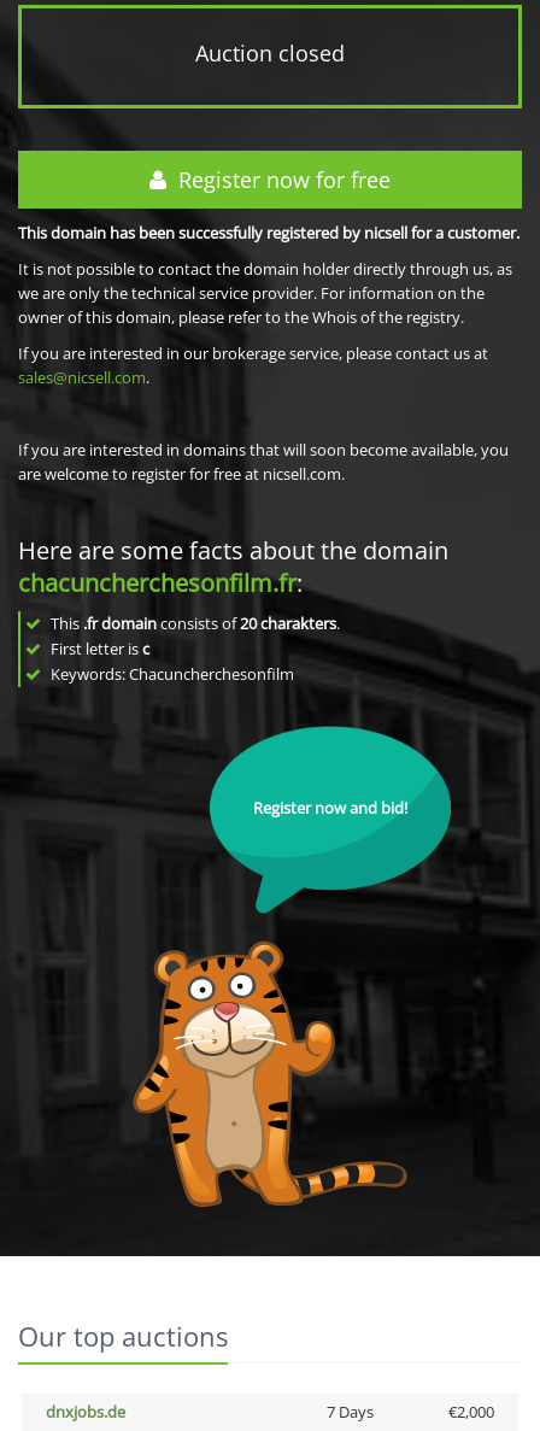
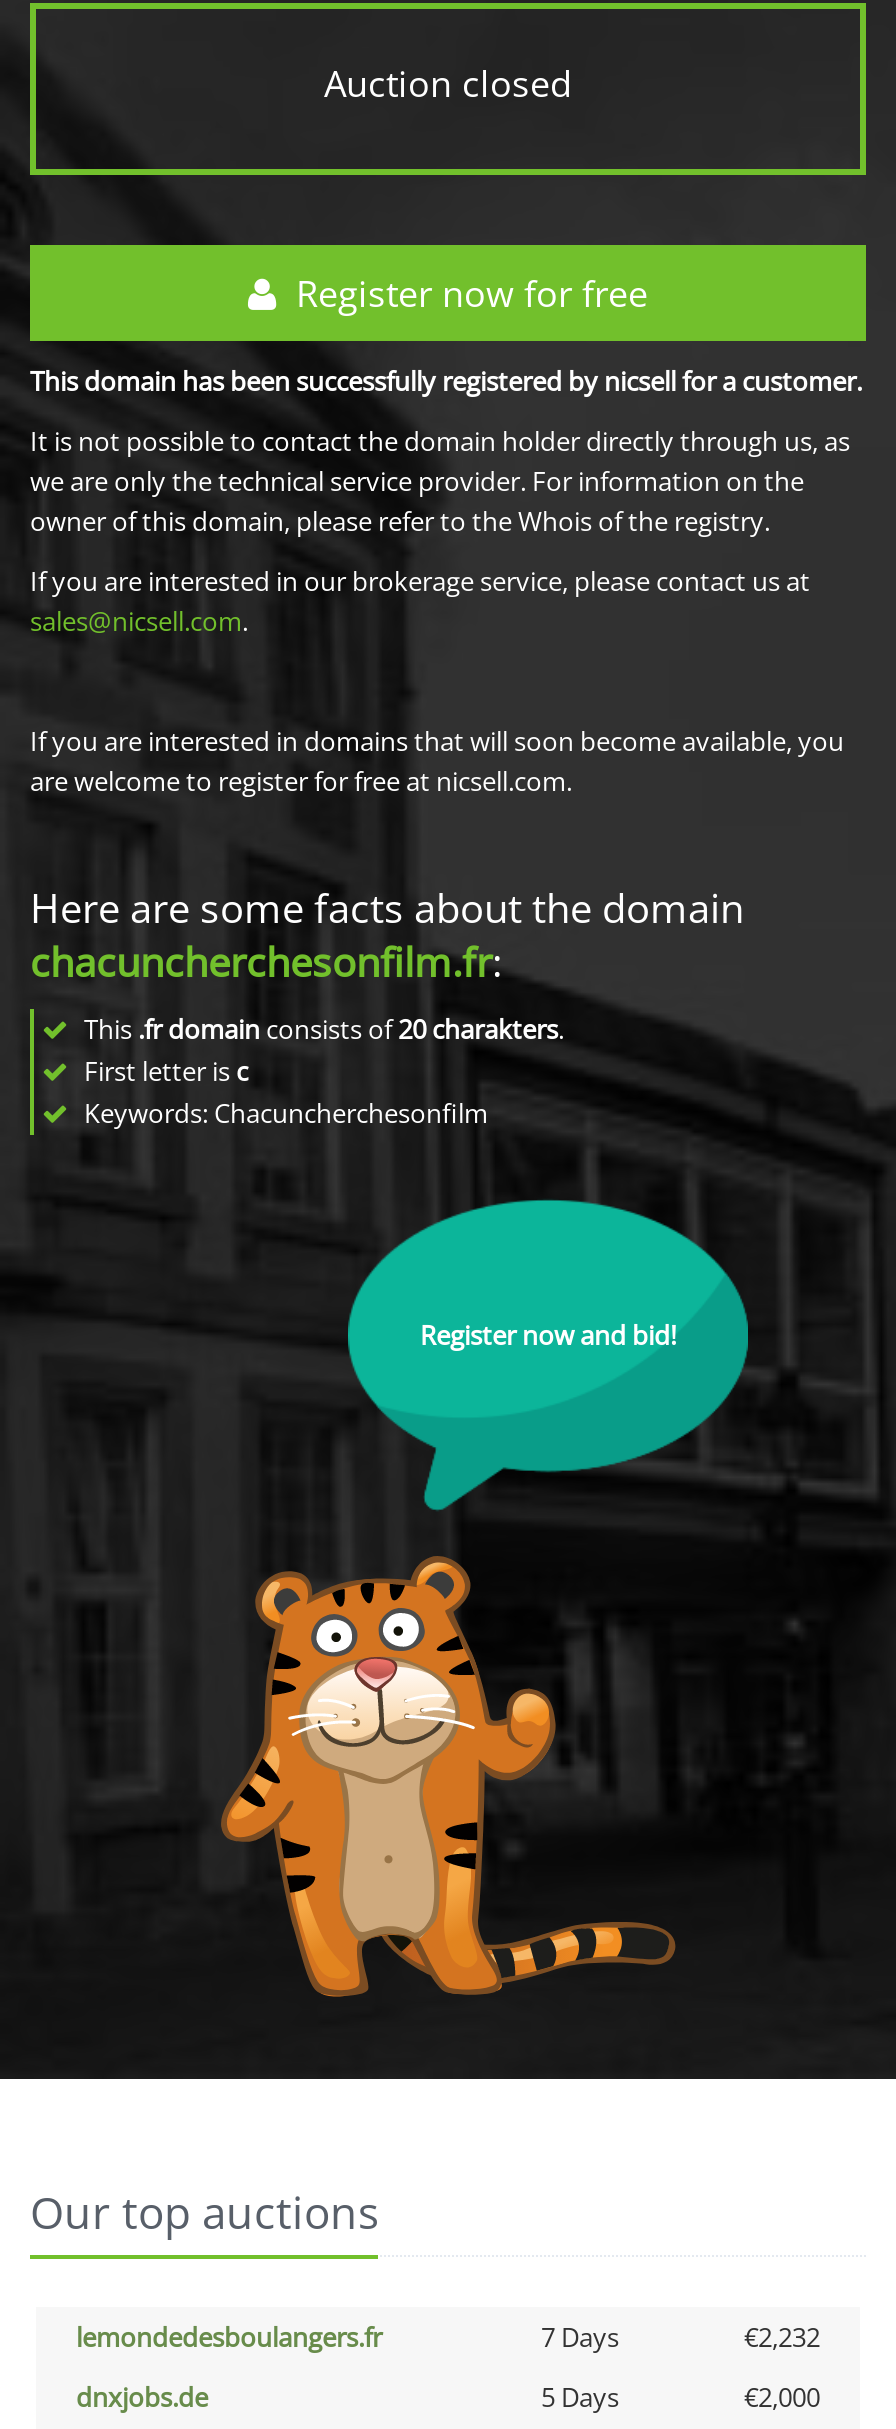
+ lemondedesboulangers.fr
+ 7 Days
+ €2,232

- 7 Days
+ 5 Days
